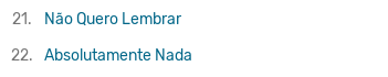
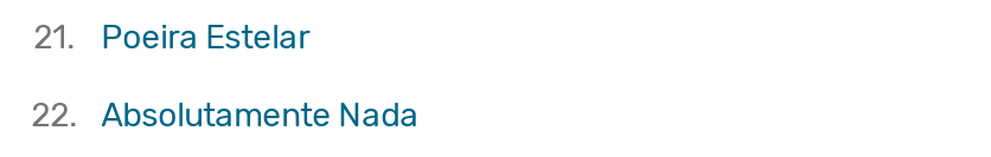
- Não Quero Lembrar
+ Poeira Estelar
